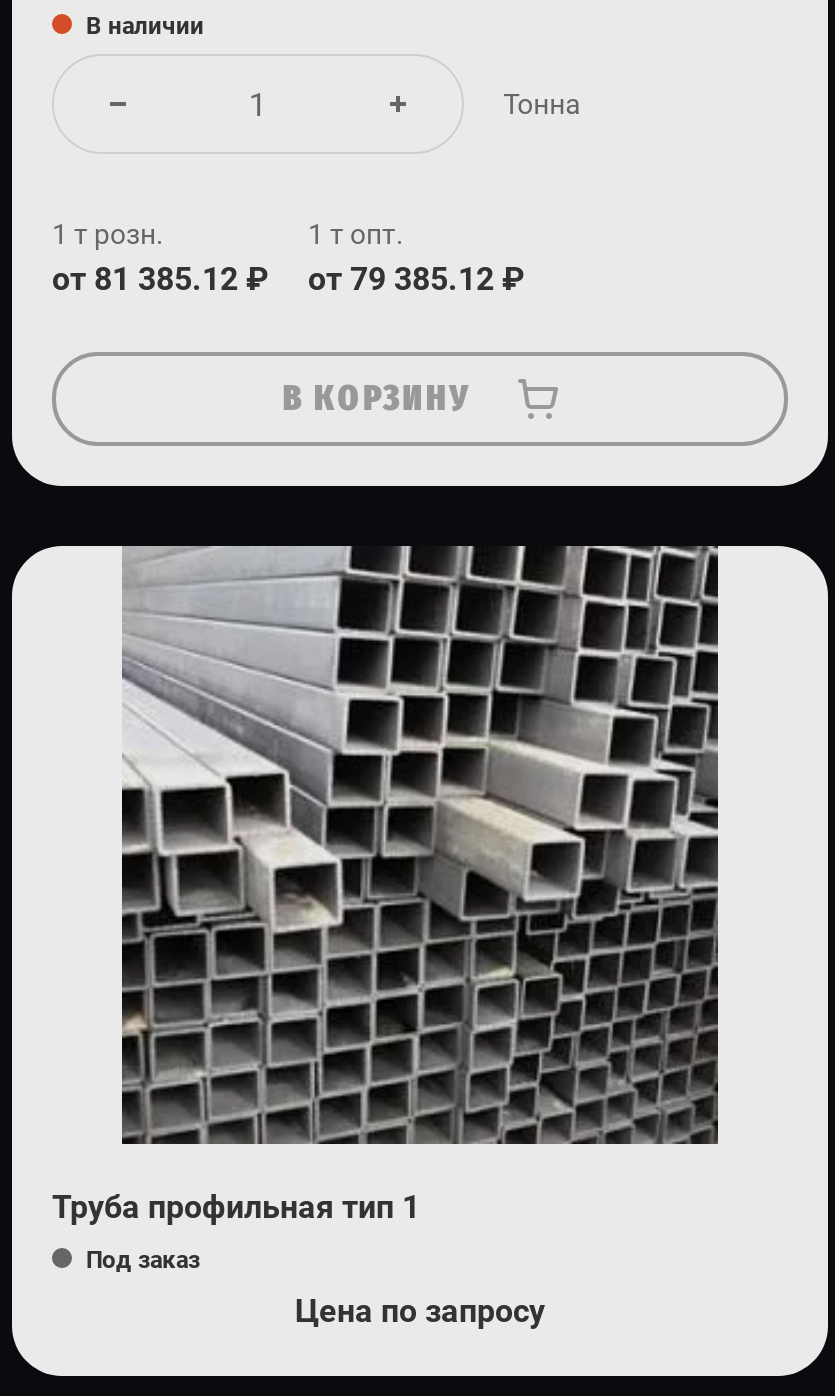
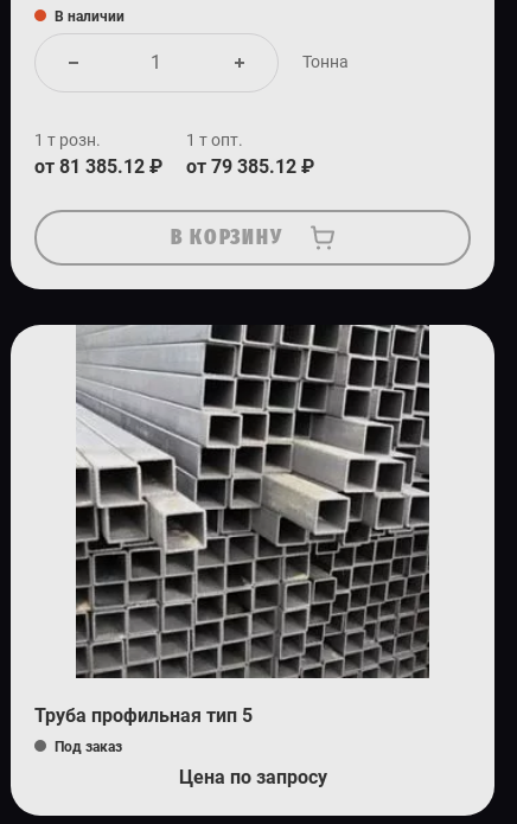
- Труба профильная тип 1
+ Труба профильная тип 5
